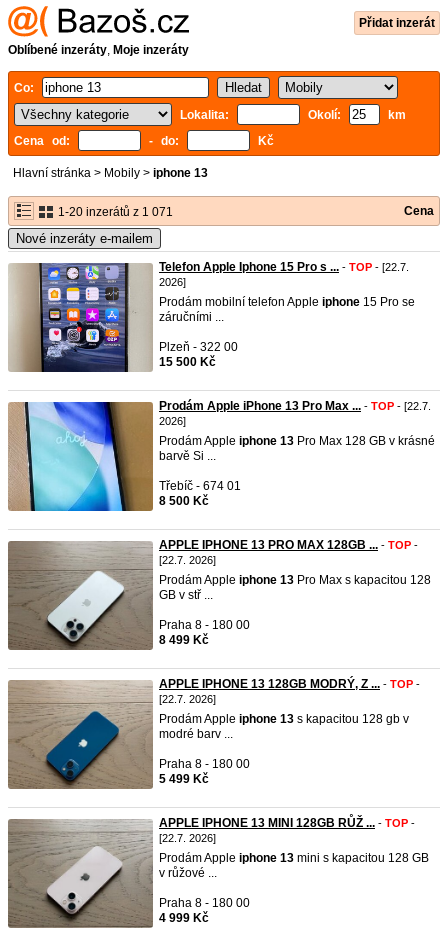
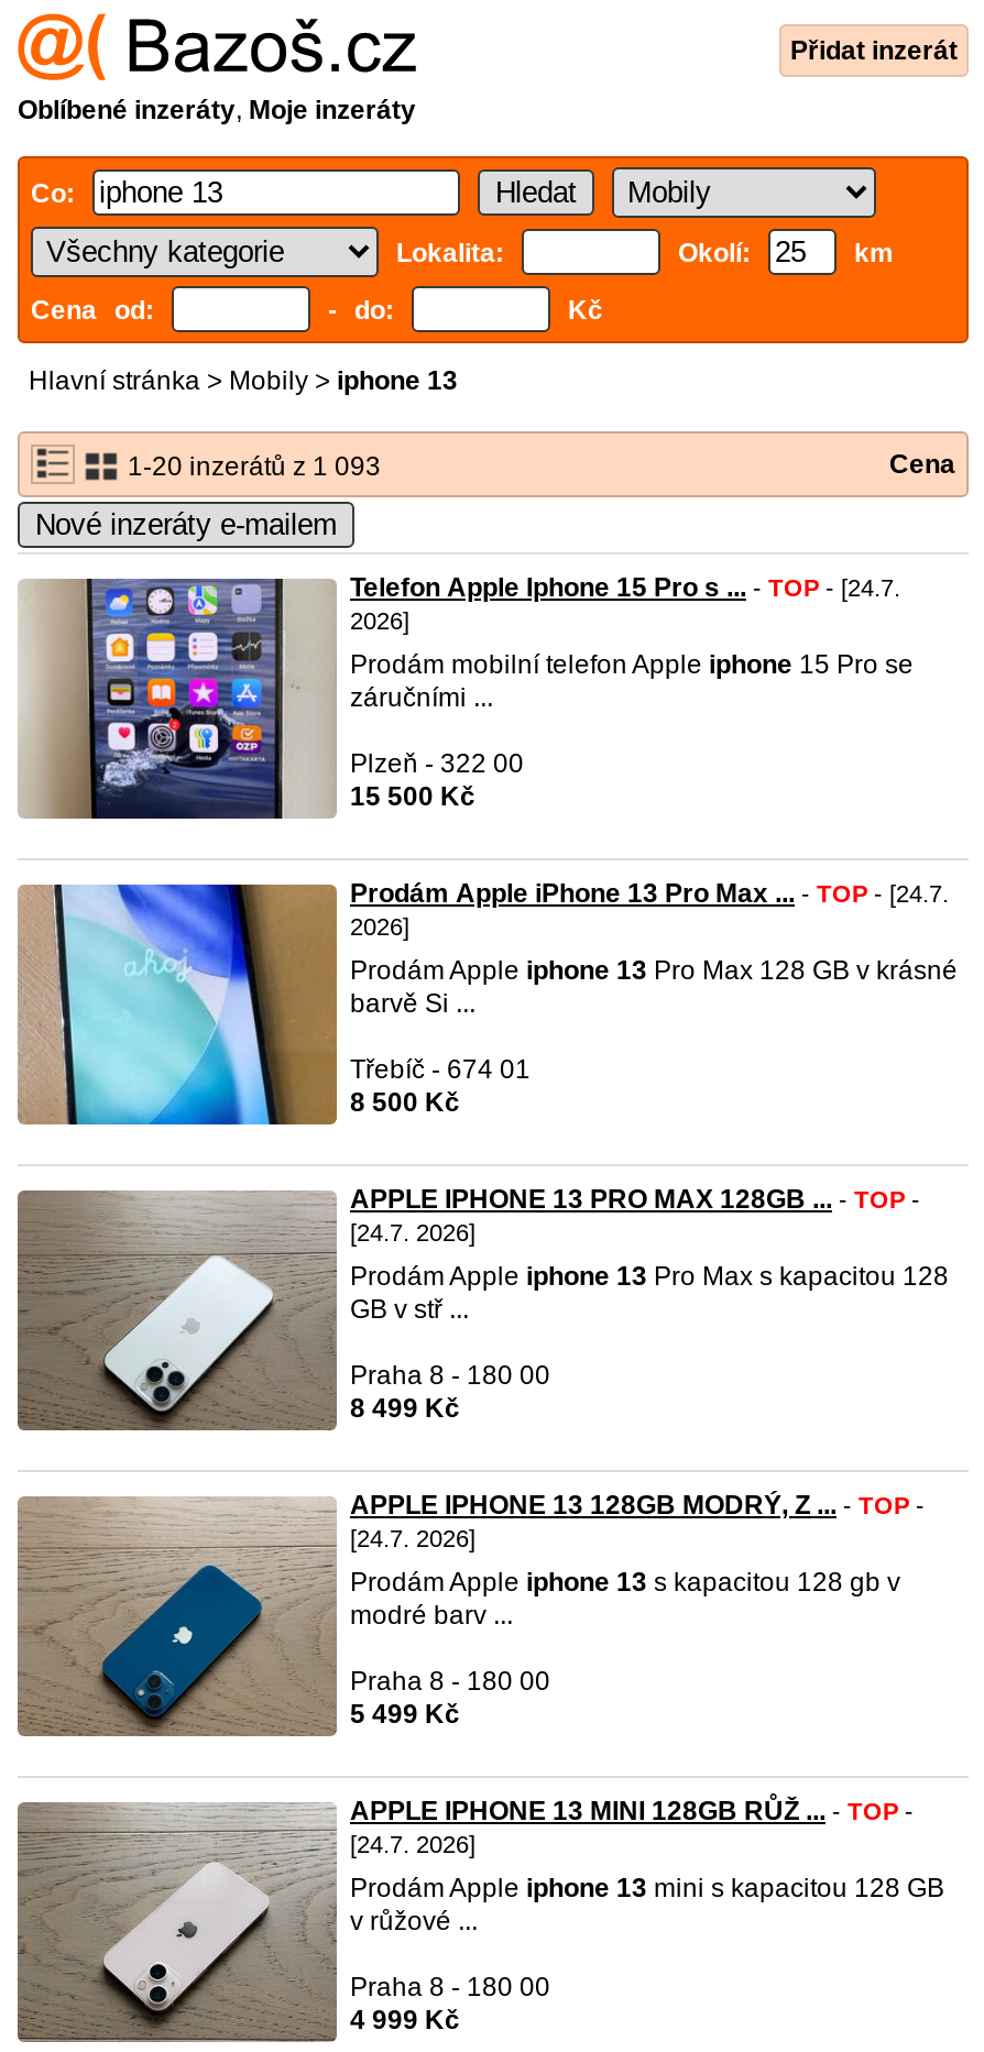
- 1-20 inzerátů z 1 071
+ 1-20 inzerátů z 1 093

- Telefon Apple Iphone 15 Pro s ... - TOP - [22.7.
+ Telefon Apple Iphone 15 Pro s ... - TOP - [24.7.

- Prodám Apple iPhone 13 Pro Max ... - TOP - [22.7.
+ Prodám Apple iPhone 13 Pro Max ... - TOP - [24.7.

- [22.7. 2026]
+ [24.7. 2026]

- [22.7. 2026]
+ [24.7. 2026]

- [22.7. 2026]
+ [24.7. 2026]
